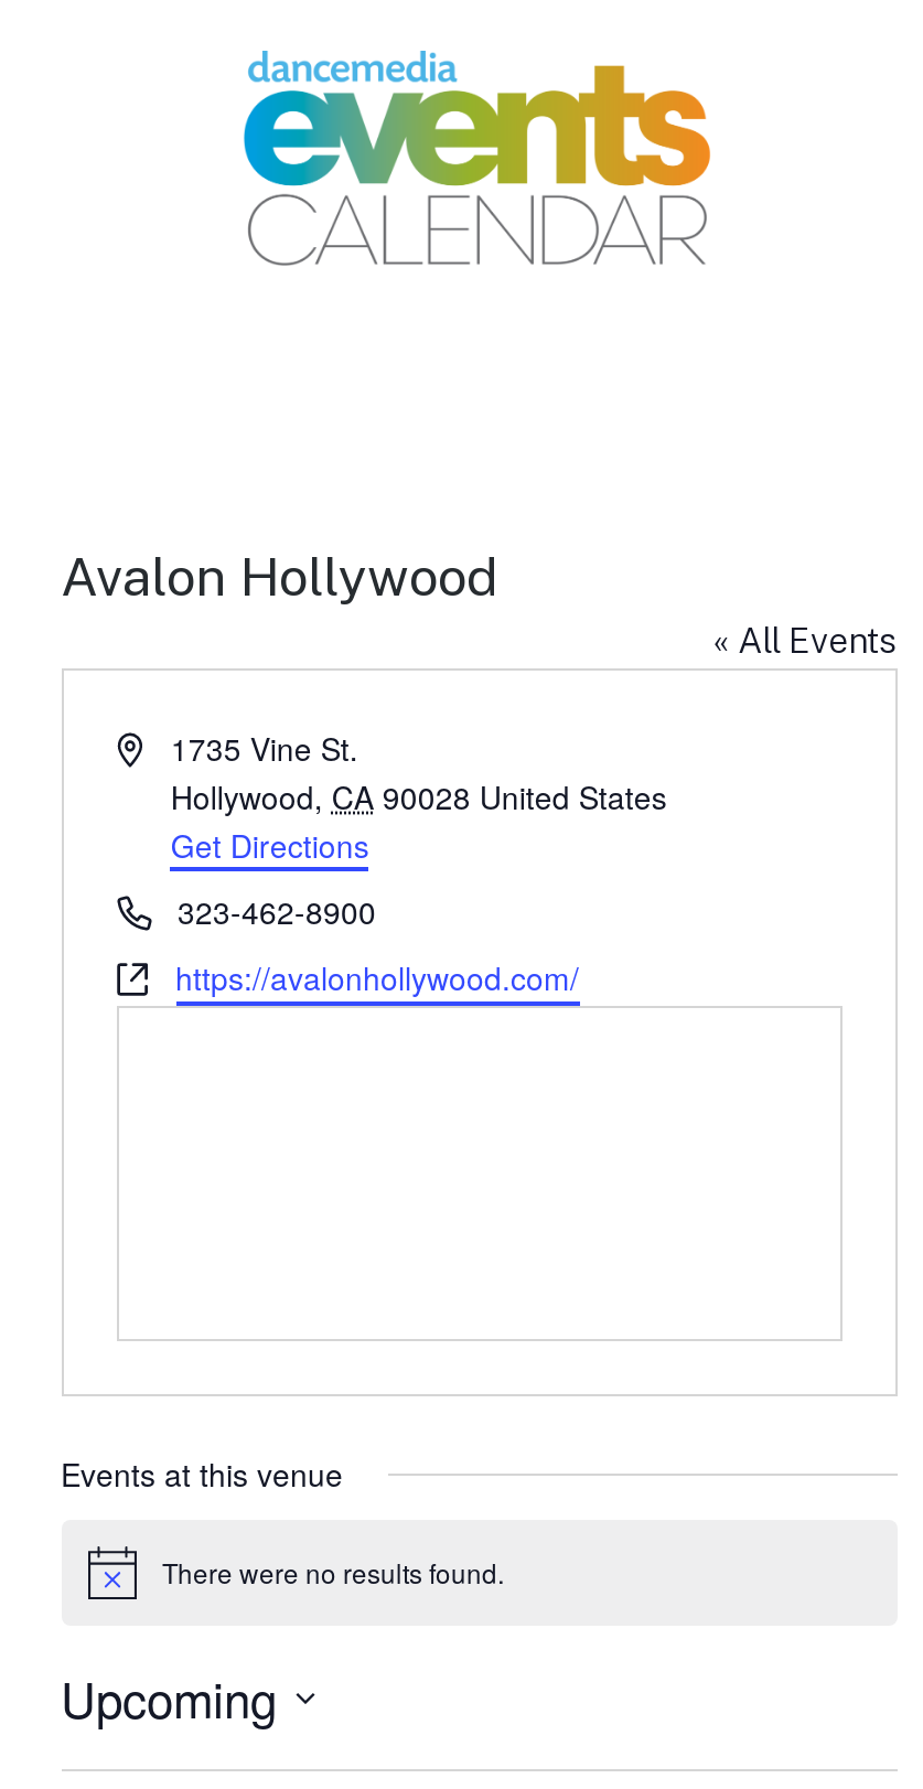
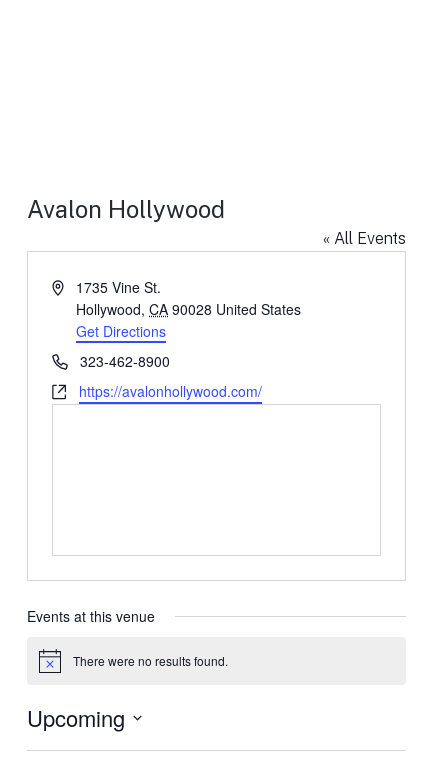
- [image]
